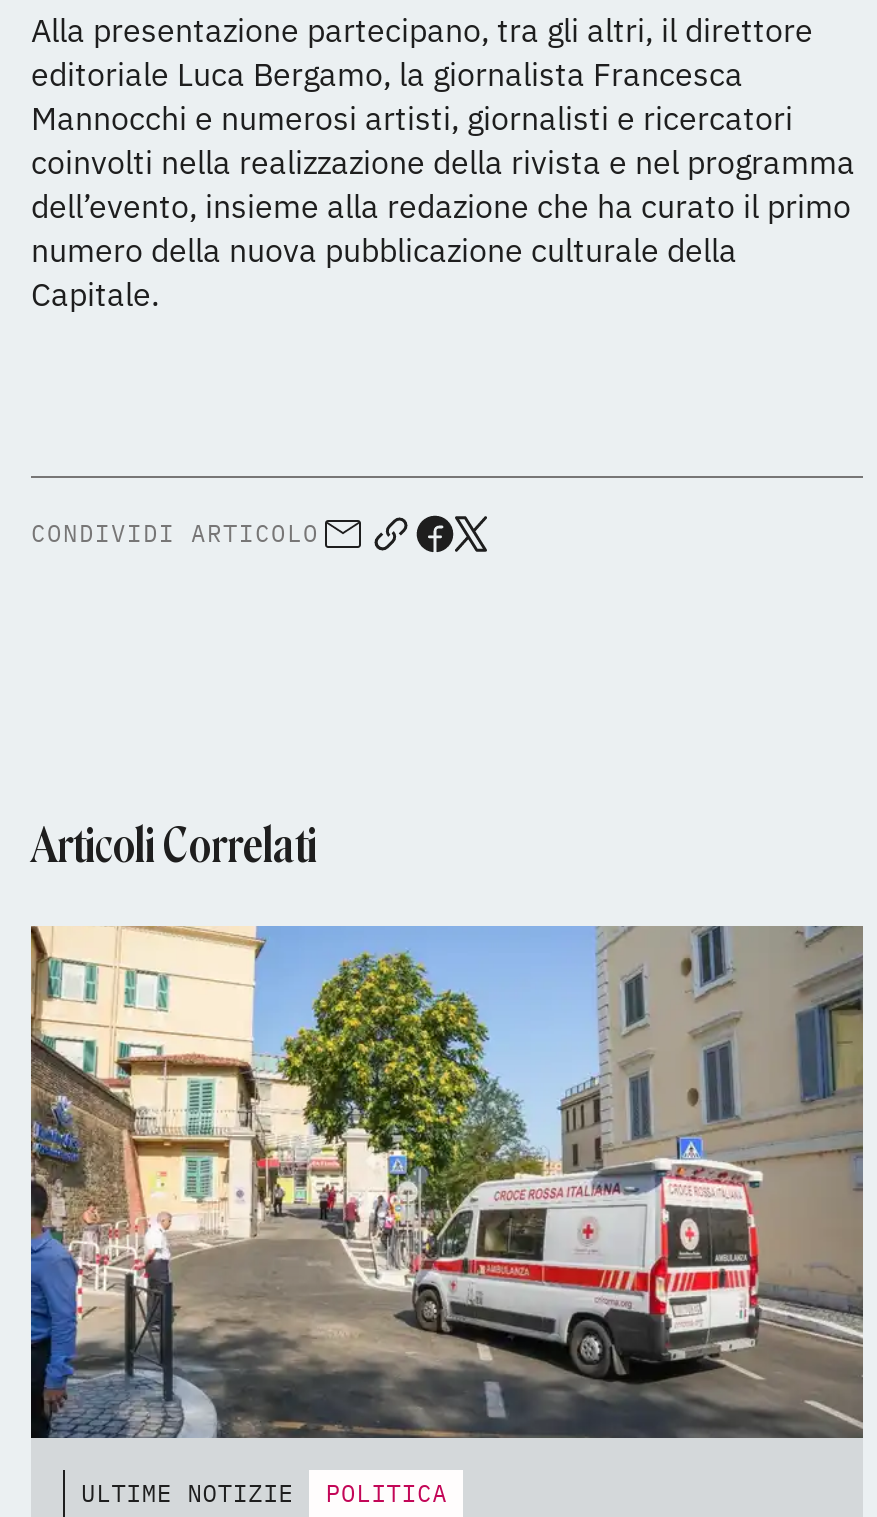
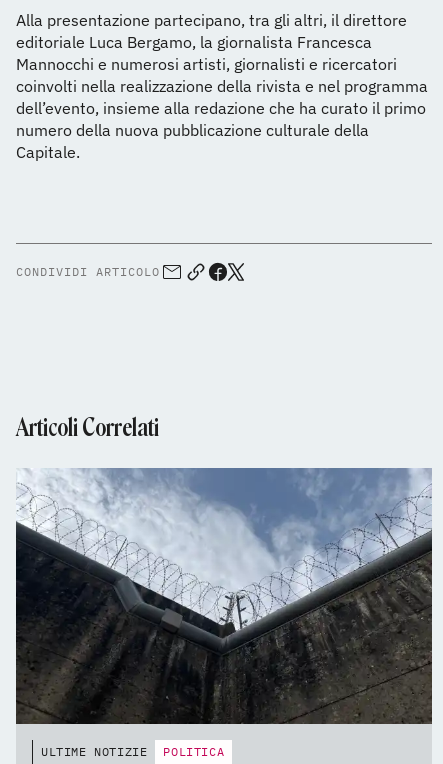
- [image]
+ [image]
